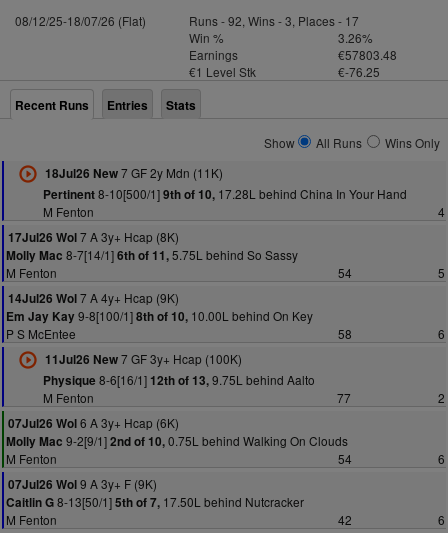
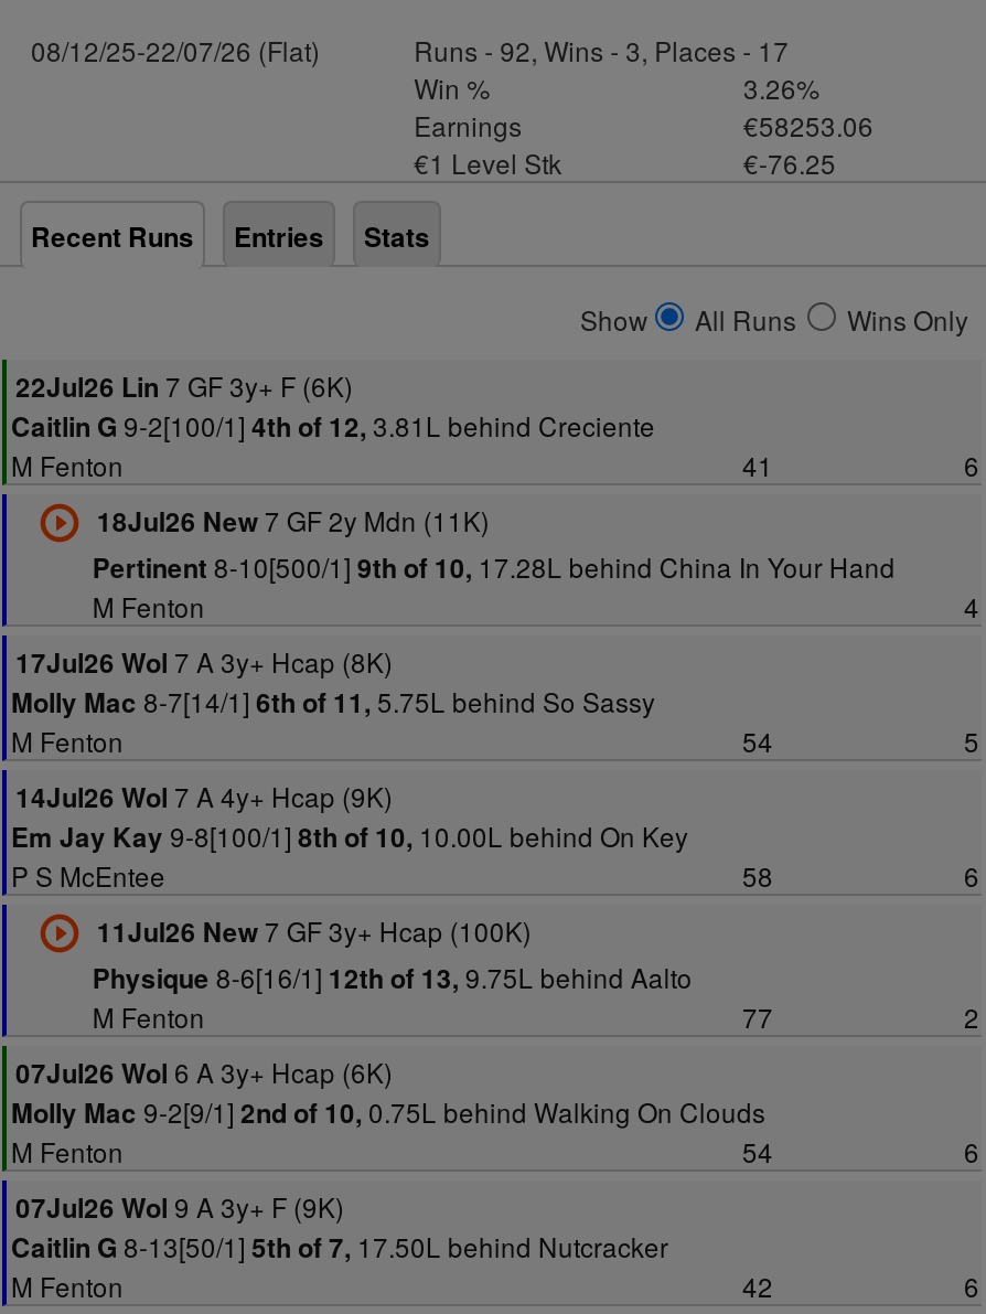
- 08/12/25-18/07/26 (Flat)
+ 08/12/25-22/07/26 (Flat)

- €57803.48
+ €58253.06

+ 22Jul26 Lin 7 GF 3y+ F (6K)
+ Caitlin G 9-2[100/1] 4th of 12, 3.81L behind Creciente
+ M Fenton
+ 41
+ 6
